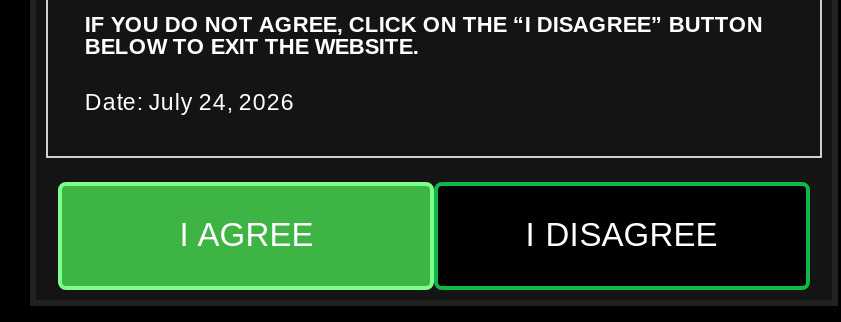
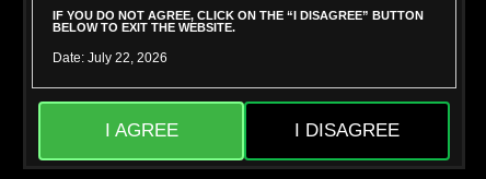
- Date: July 24, 2026
+ Date: July 22, 2026
